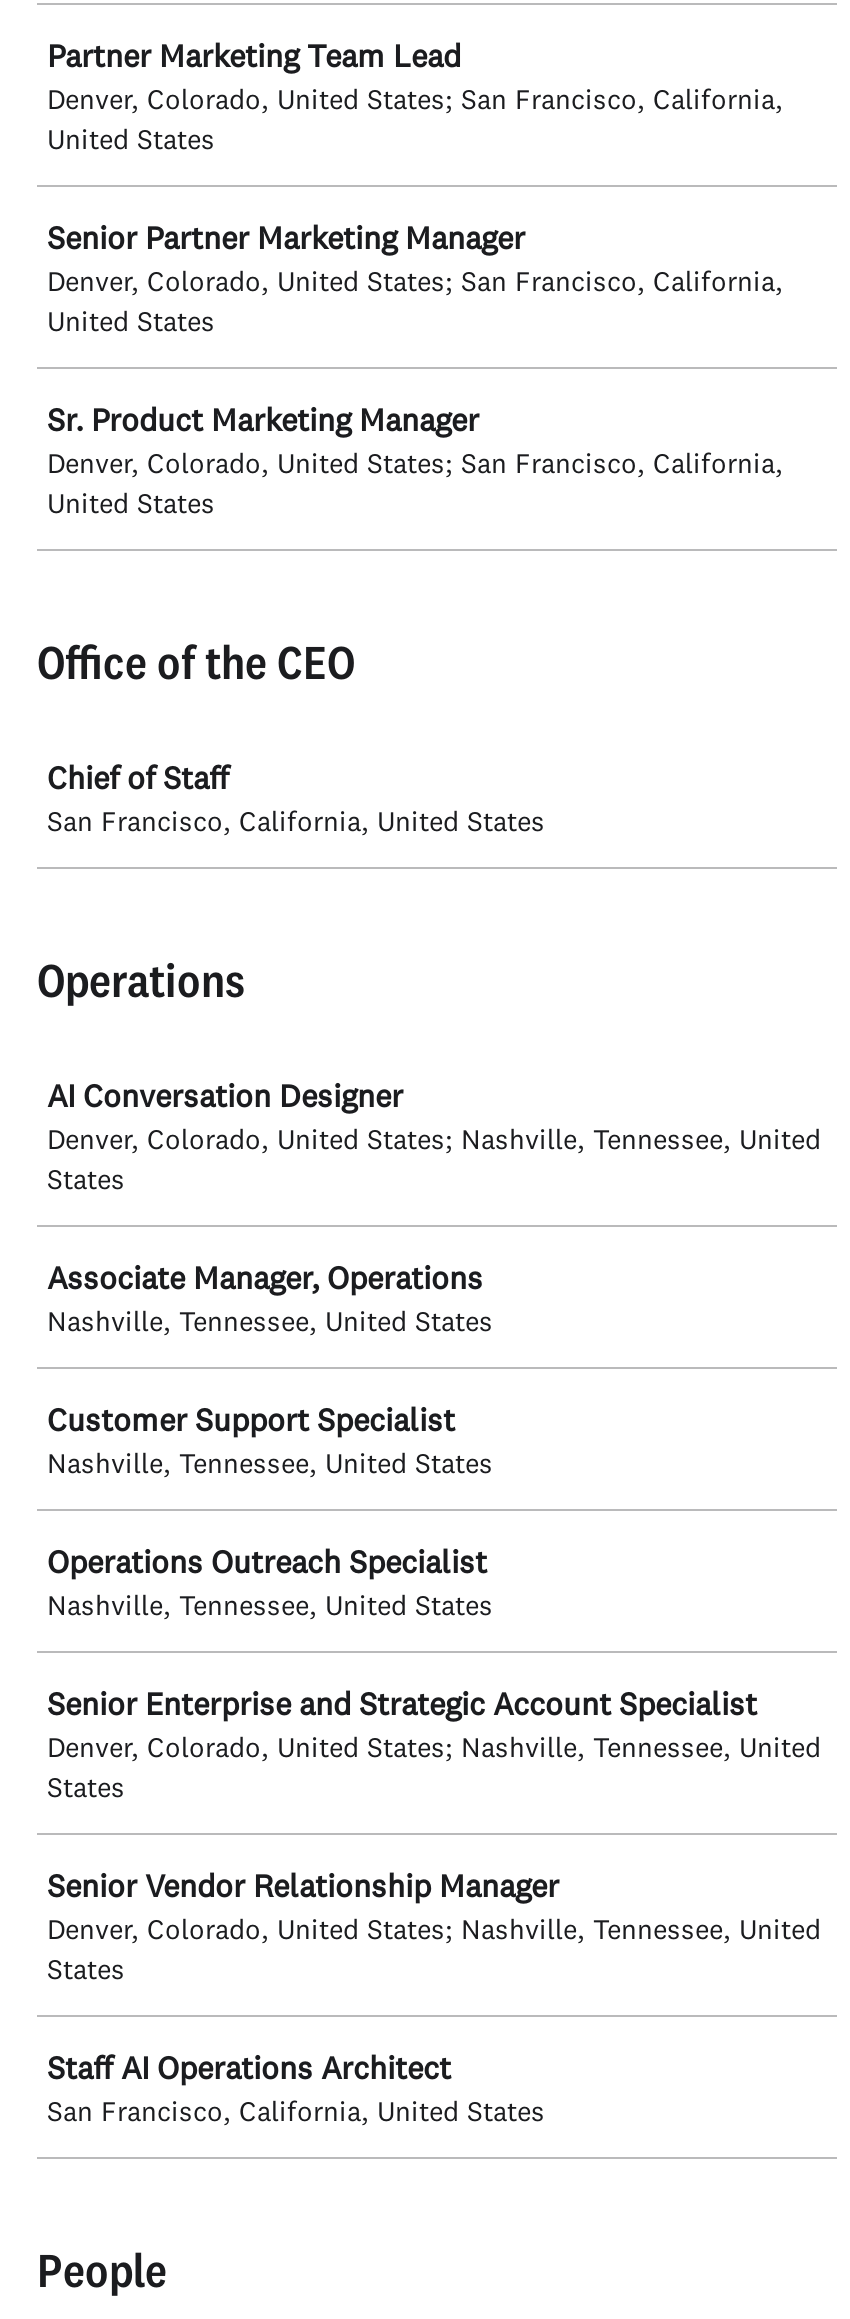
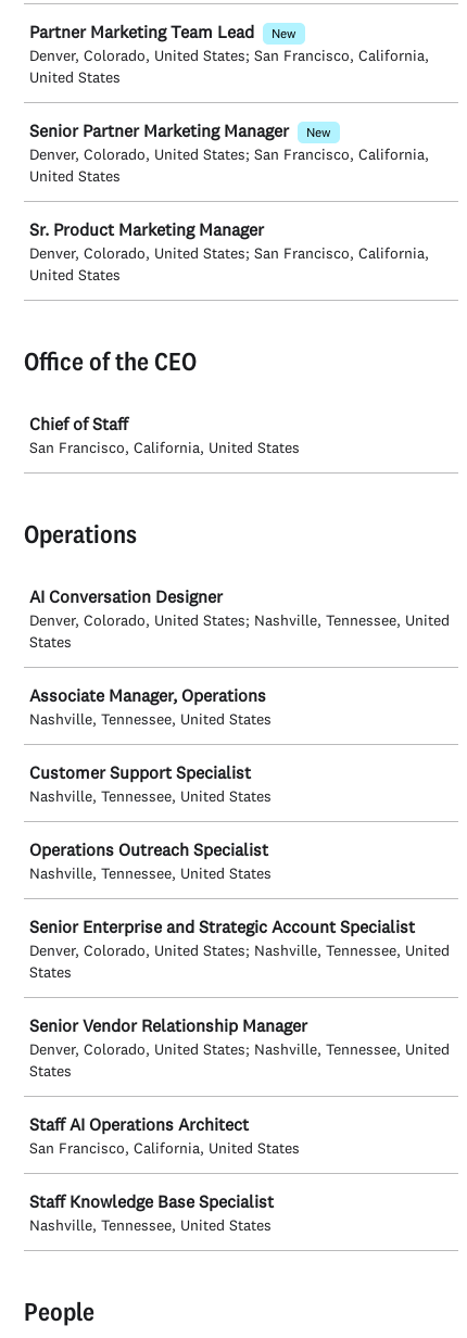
+ New

+ New

+ Staff Knowledge Base Specialist
+ Nashville, Tennessee, United States
